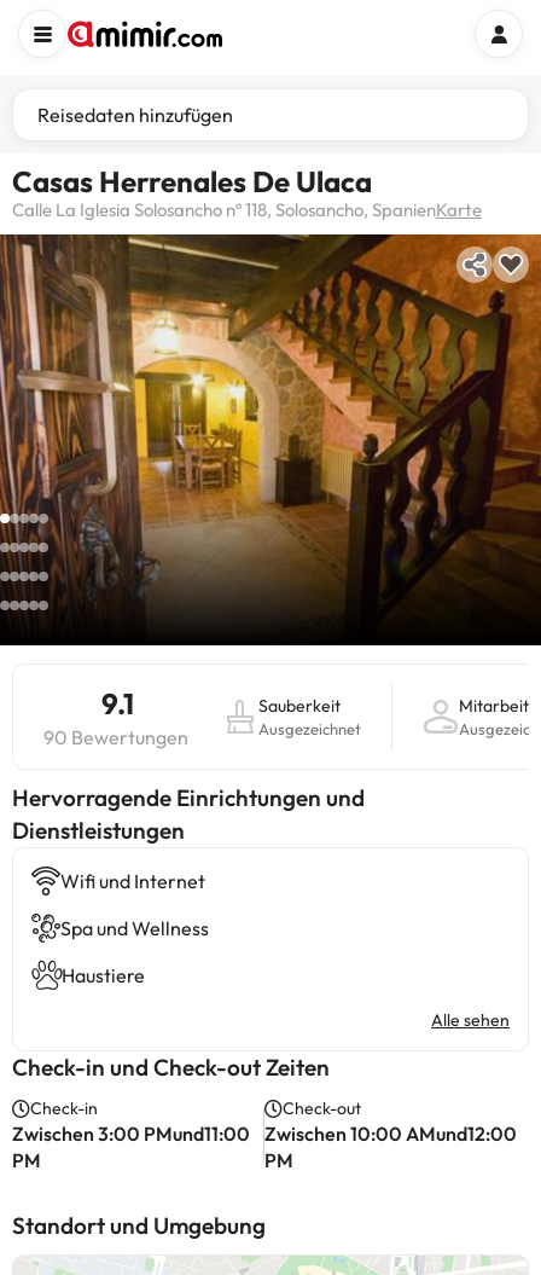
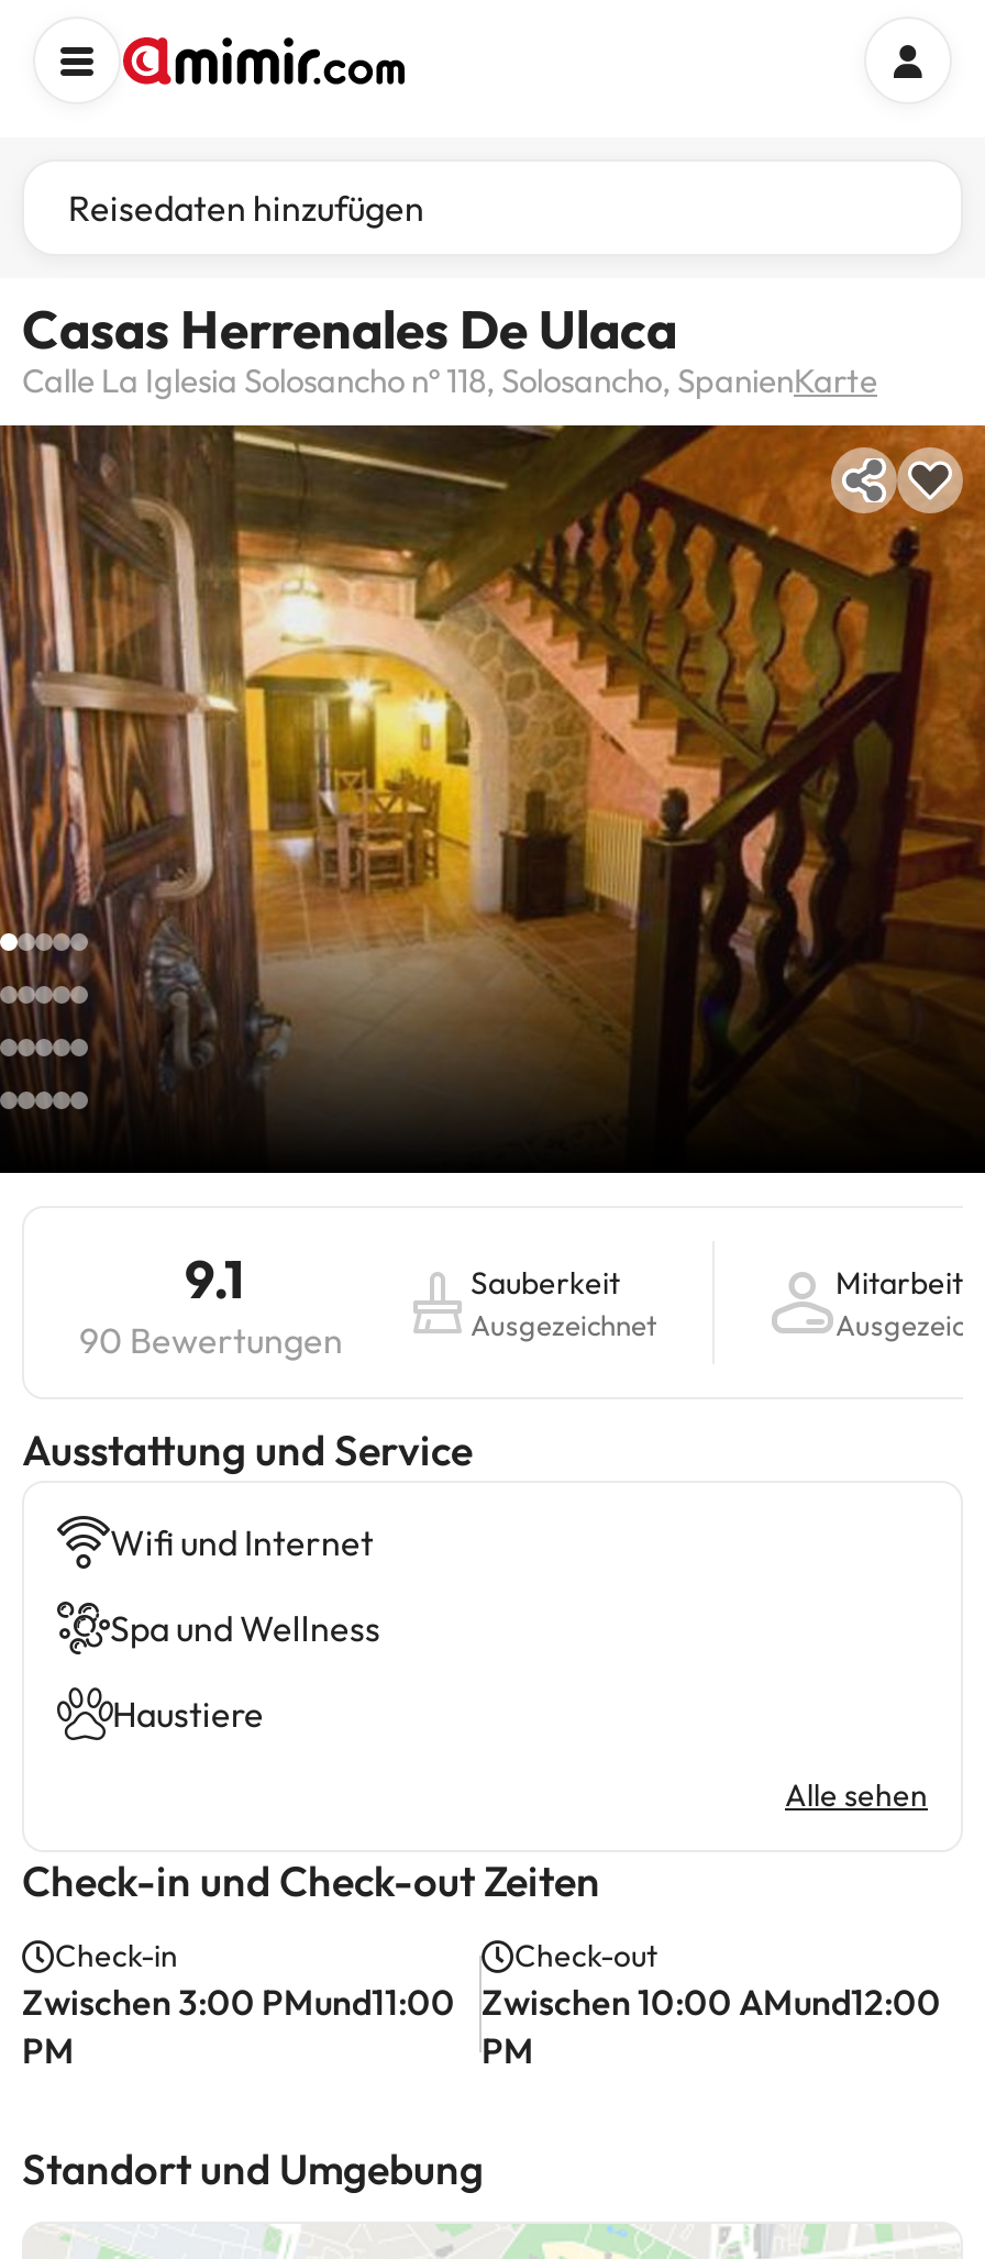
- Hervorragende Einrichtungen und
- Dienstleistungen
+ Ausstattung und Service
